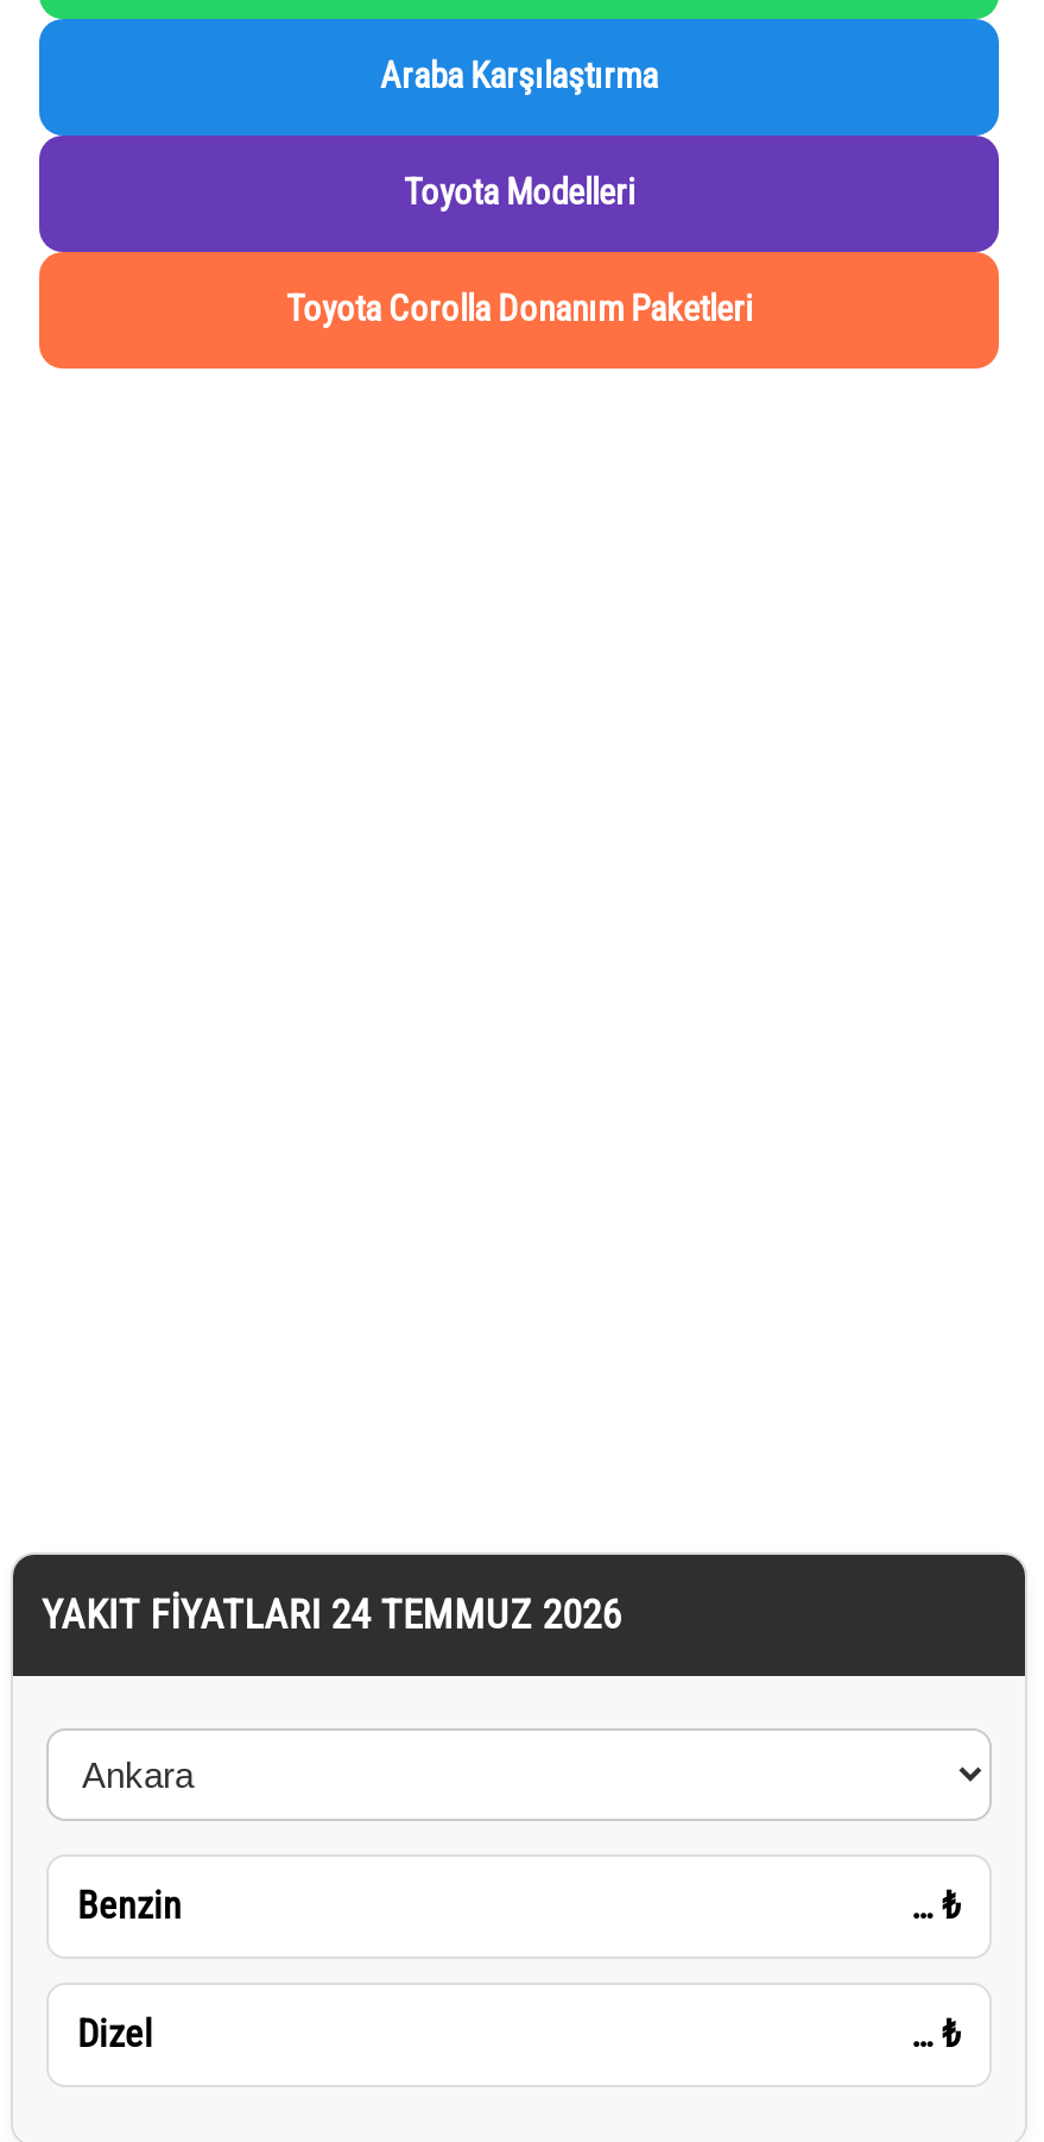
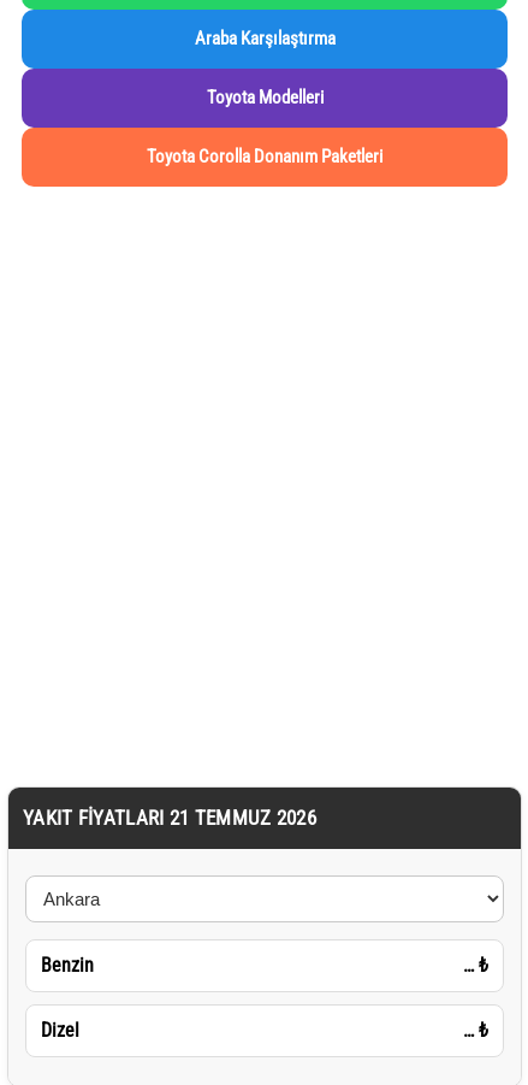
- YAKIT FIYATLARI 24 TEMMUZ 2026
+ YAKIT FIYATLARI 21 TEMMUZ 2026
